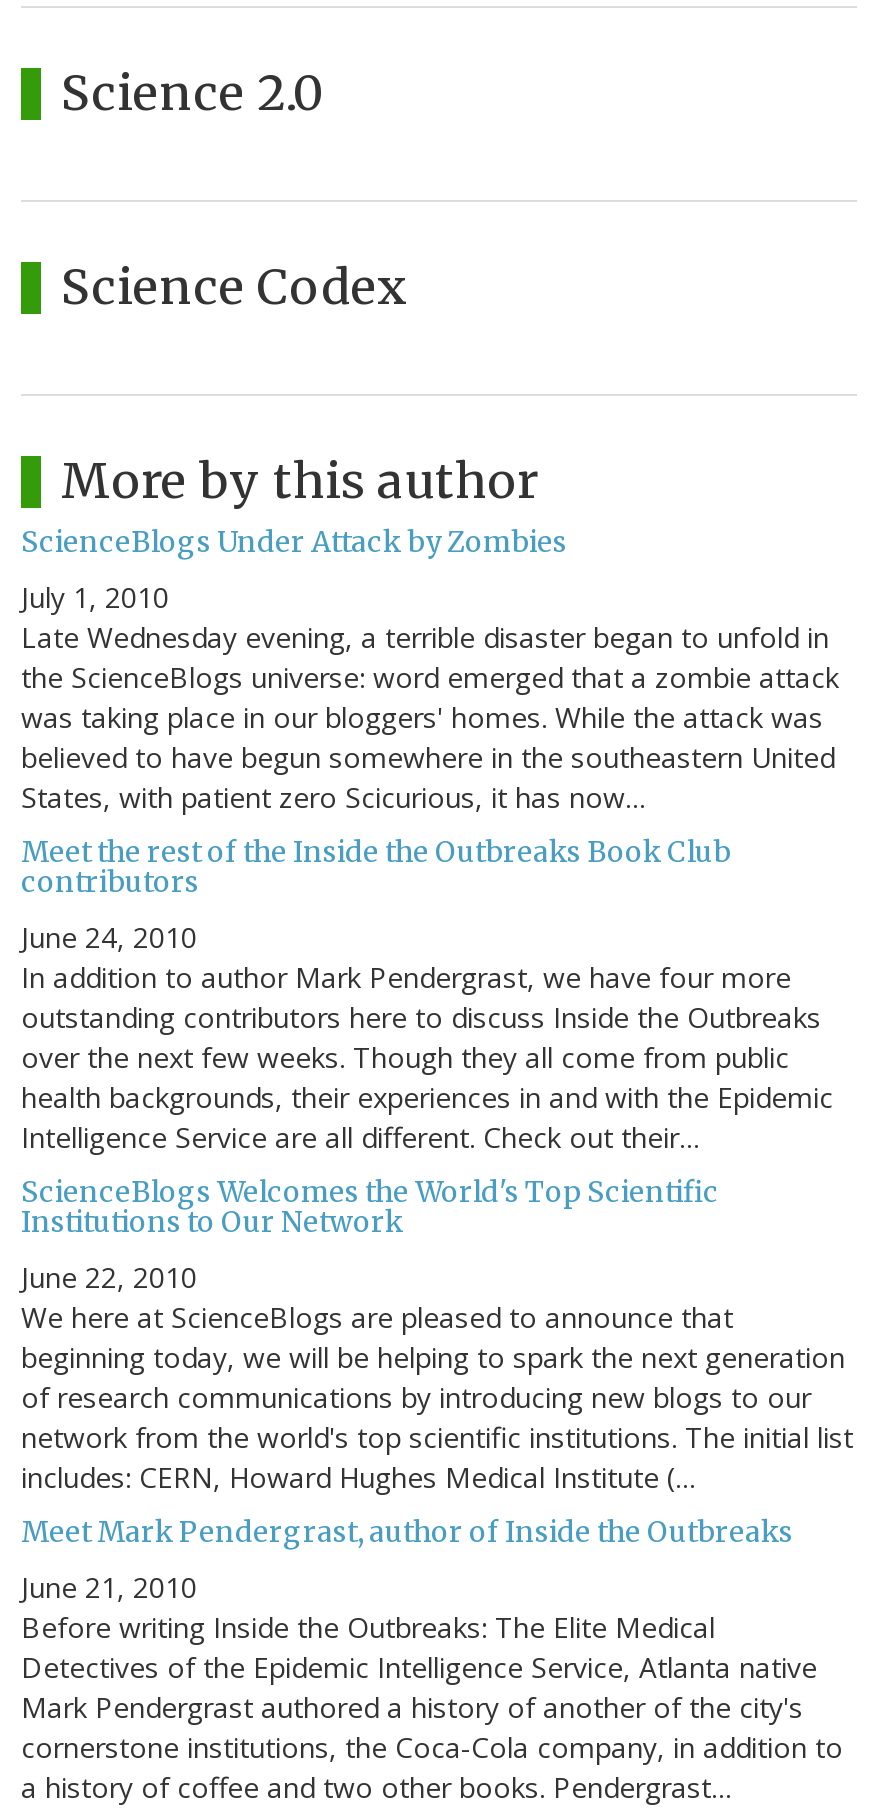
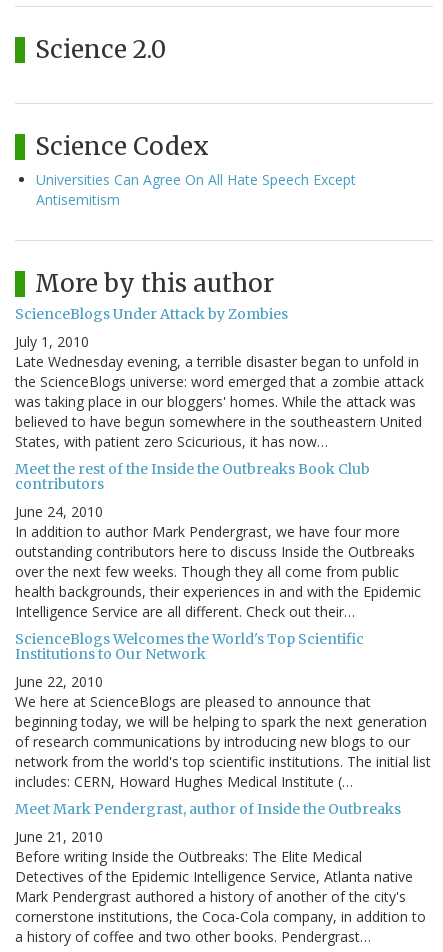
+ Universities Can Agree On All Hate Speech Except
+ Antisemitism
